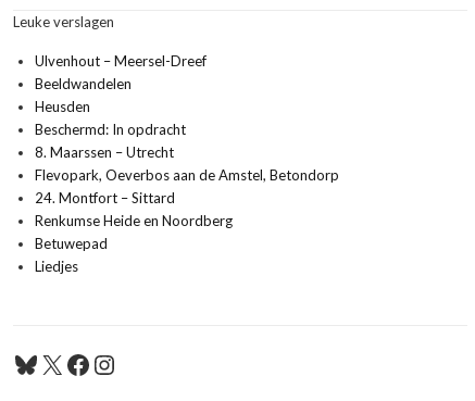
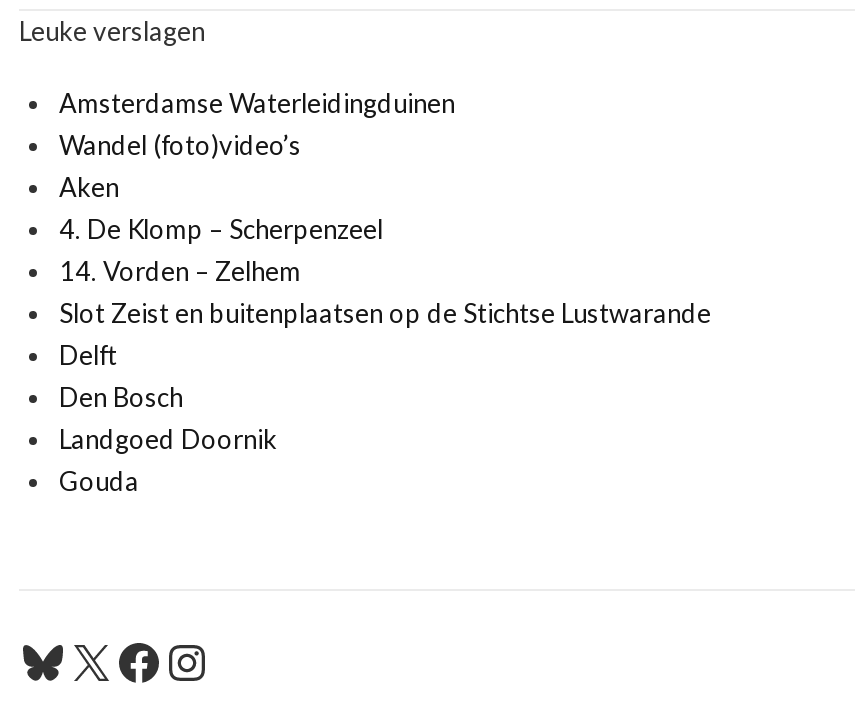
- Ulvenhout – Meersel-Dreef
- Beeldwandelen
- Heusden
- Beschermd: In opdracht
- 8. Maarssen – Utrecht
- Flevopark, Oeverbos aan de Amstel, Betondorp
- 24. Montfort – Sittard
- Renkumse Heide en Noordberg
- Betuwepad
- Liedjes
+ Amsterdamse Waterleidingduinen
+ Wandel (foto)video’s
+ Aken
+ 4. De Klomp – Scherpenzeel
+ 14. Vorden – Zelhem
+ Slot Zeist en buitenplaatsen op de Stichtse Lustwarande
+ Delft
+ Den Bosch
+ Landgoed Doornik
+ Gouda
